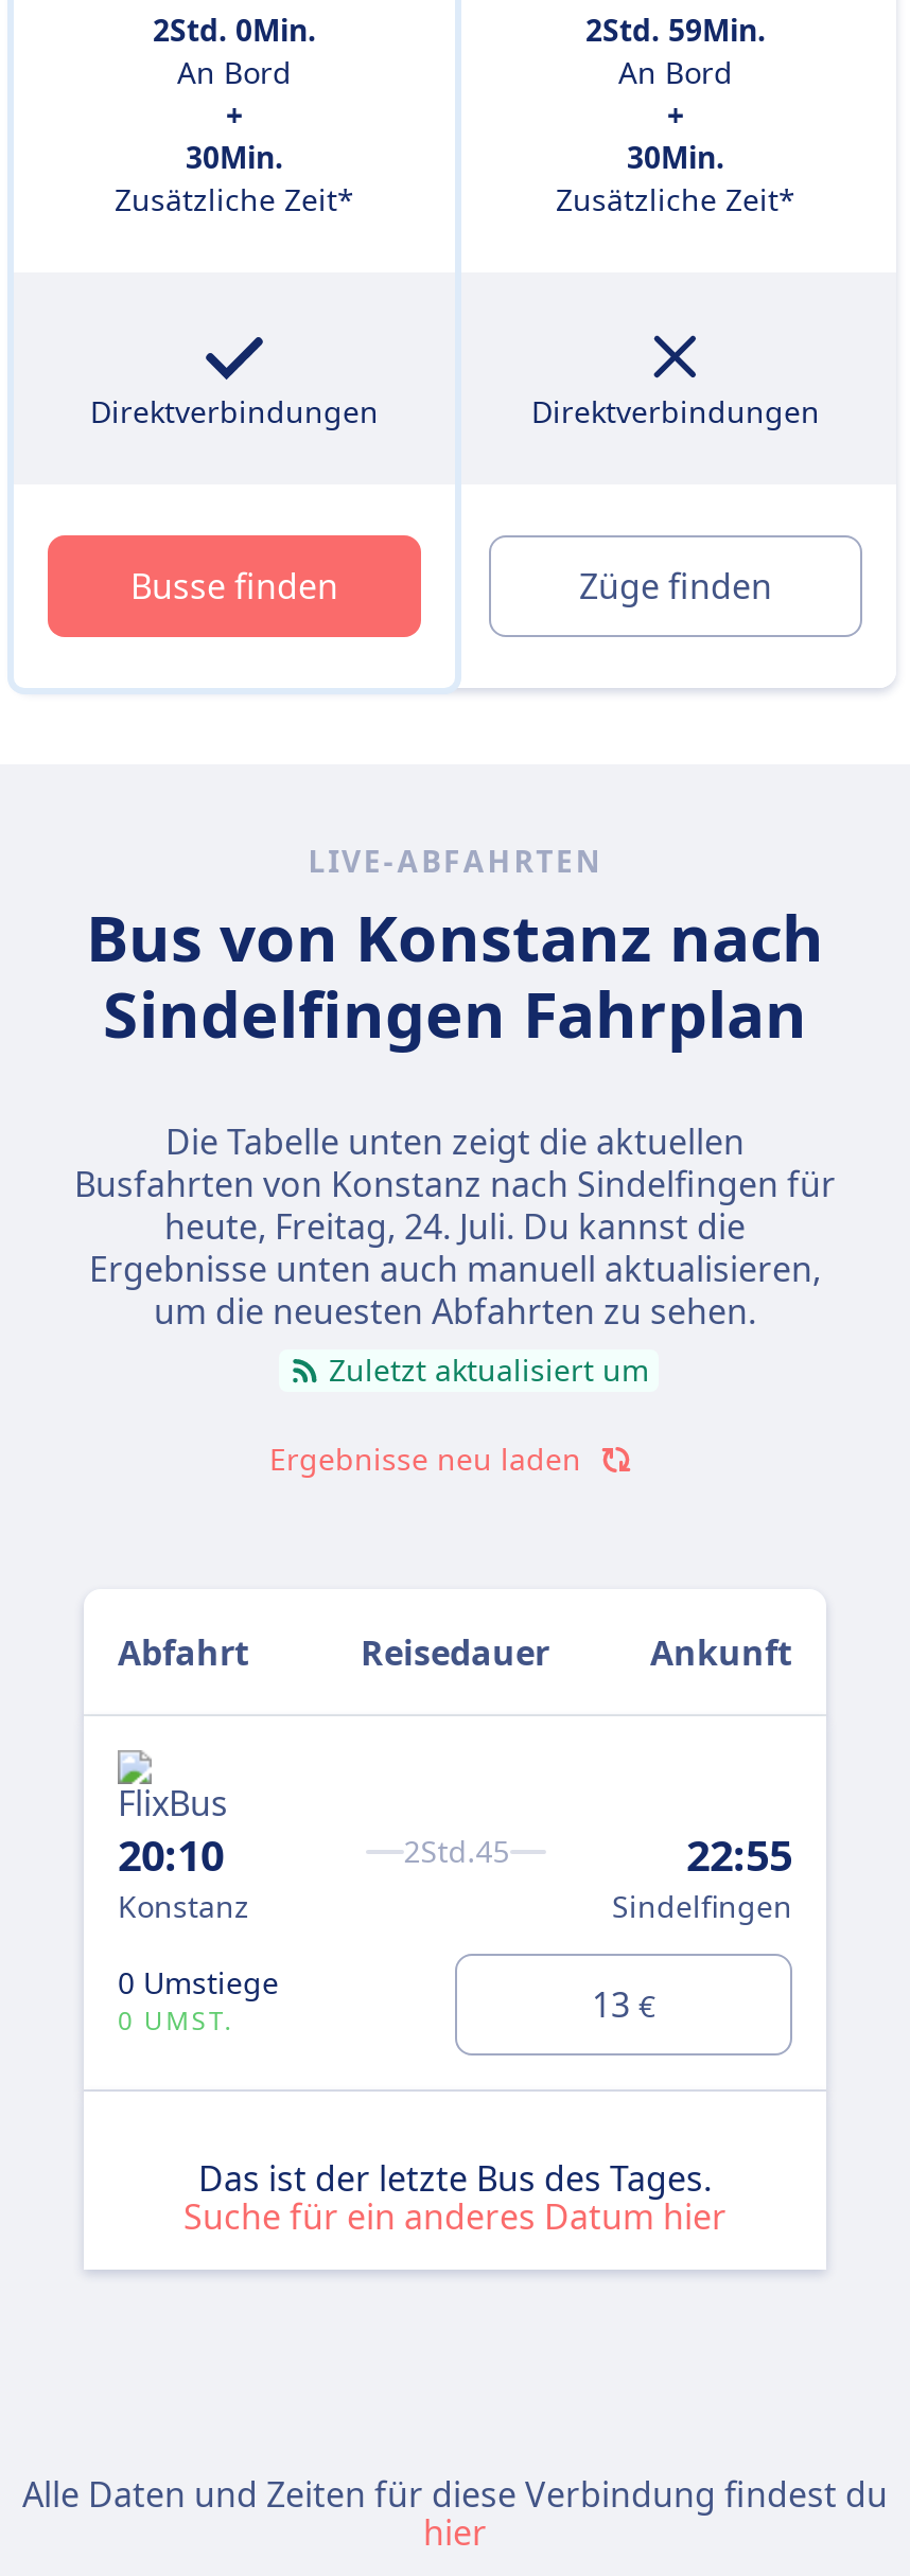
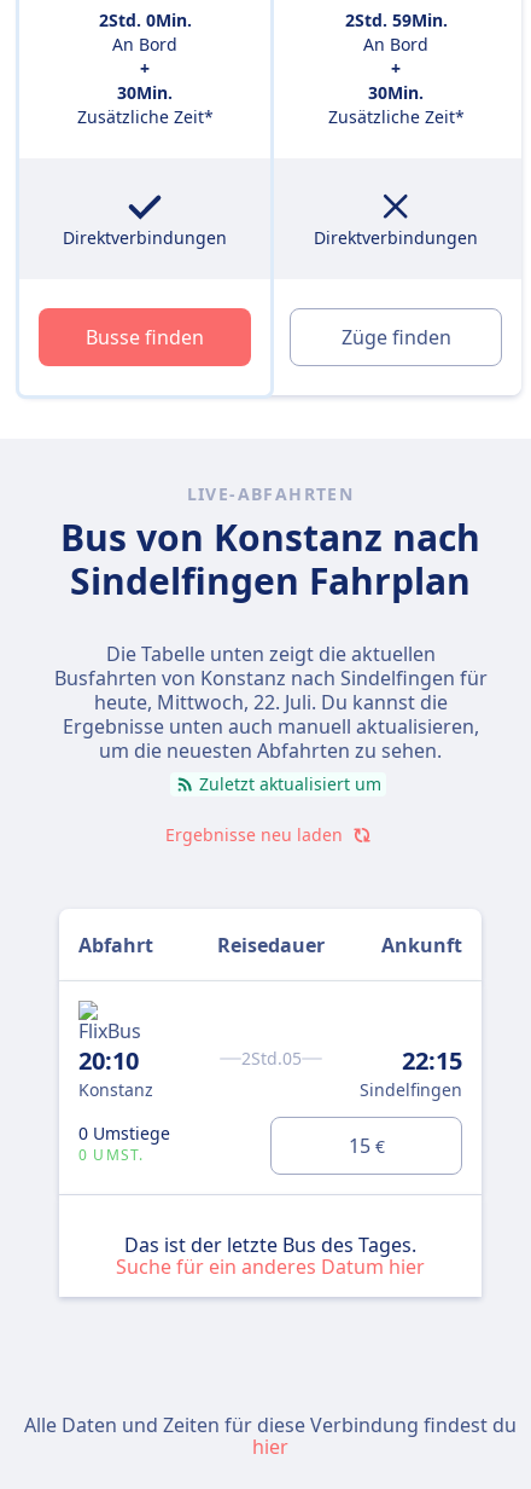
- heute, Freitag, 24. Juli. Du kannst die
+ heute, Mittwoch, 22. Juli. Du kannst die

- 2Std.45
- 22:55
+ 2Std.05
+ 22:15

- 13 €
+ 15 €
